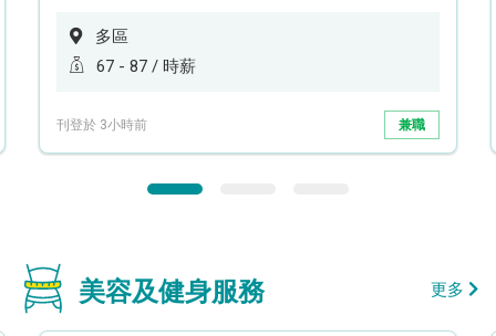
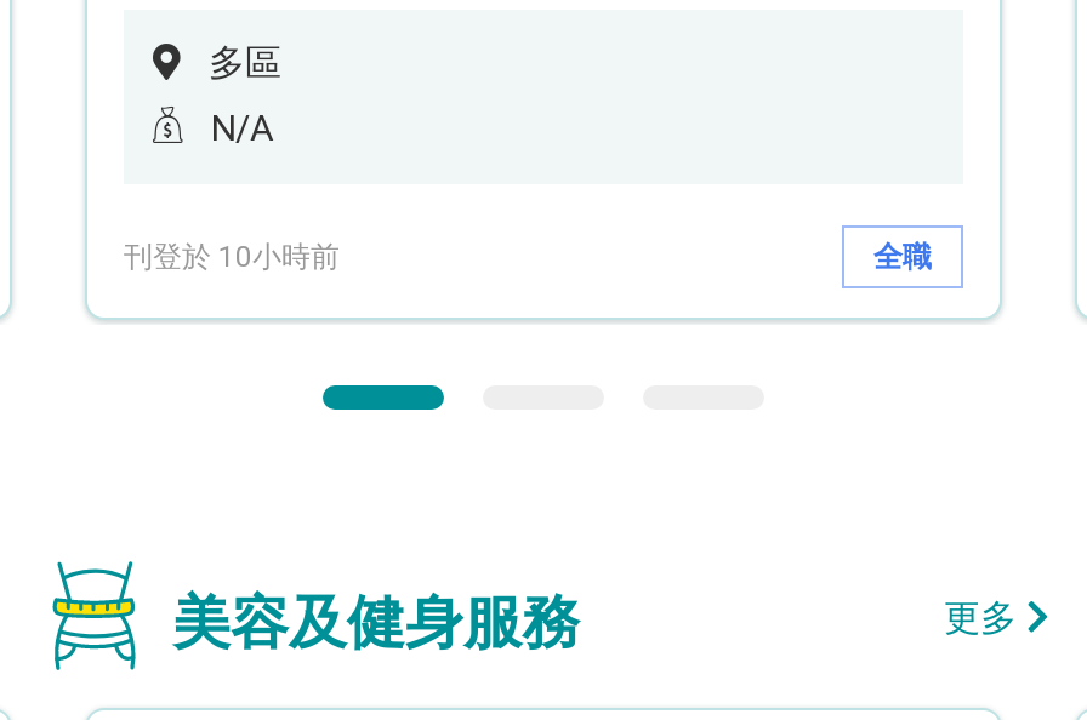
- 67 - 87 / 時薪
+ N/A

- 刊登於 3小時前
- 兼職
+ 刊登於 10小時前
+ 全職
